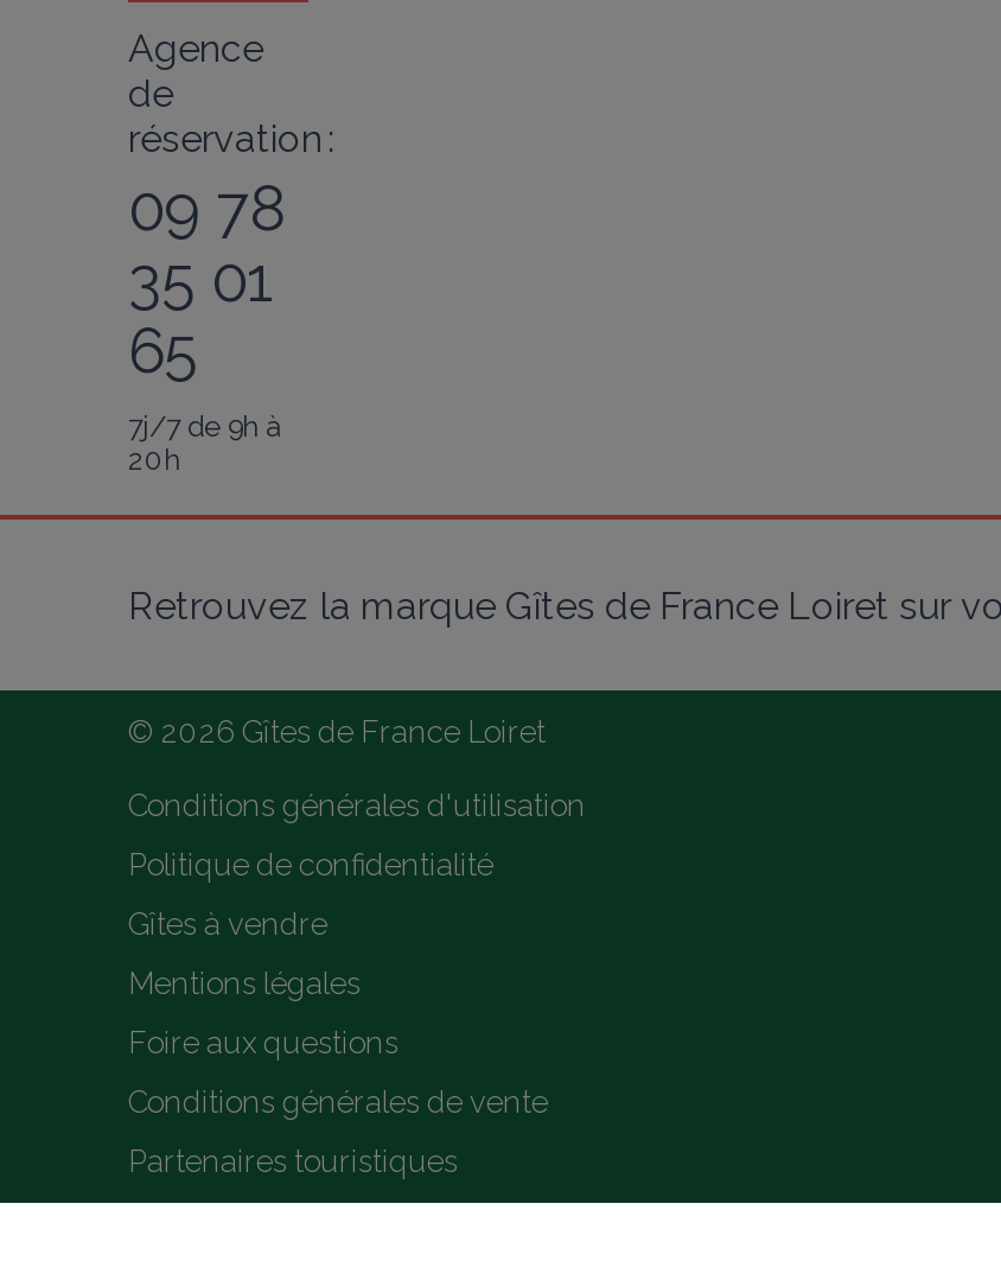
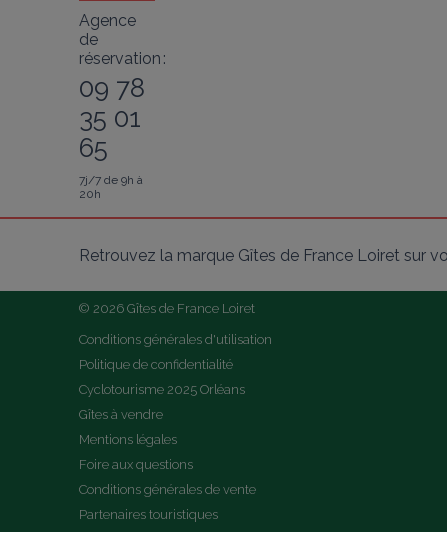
+ Cyclotourisme 2025 Orléans
